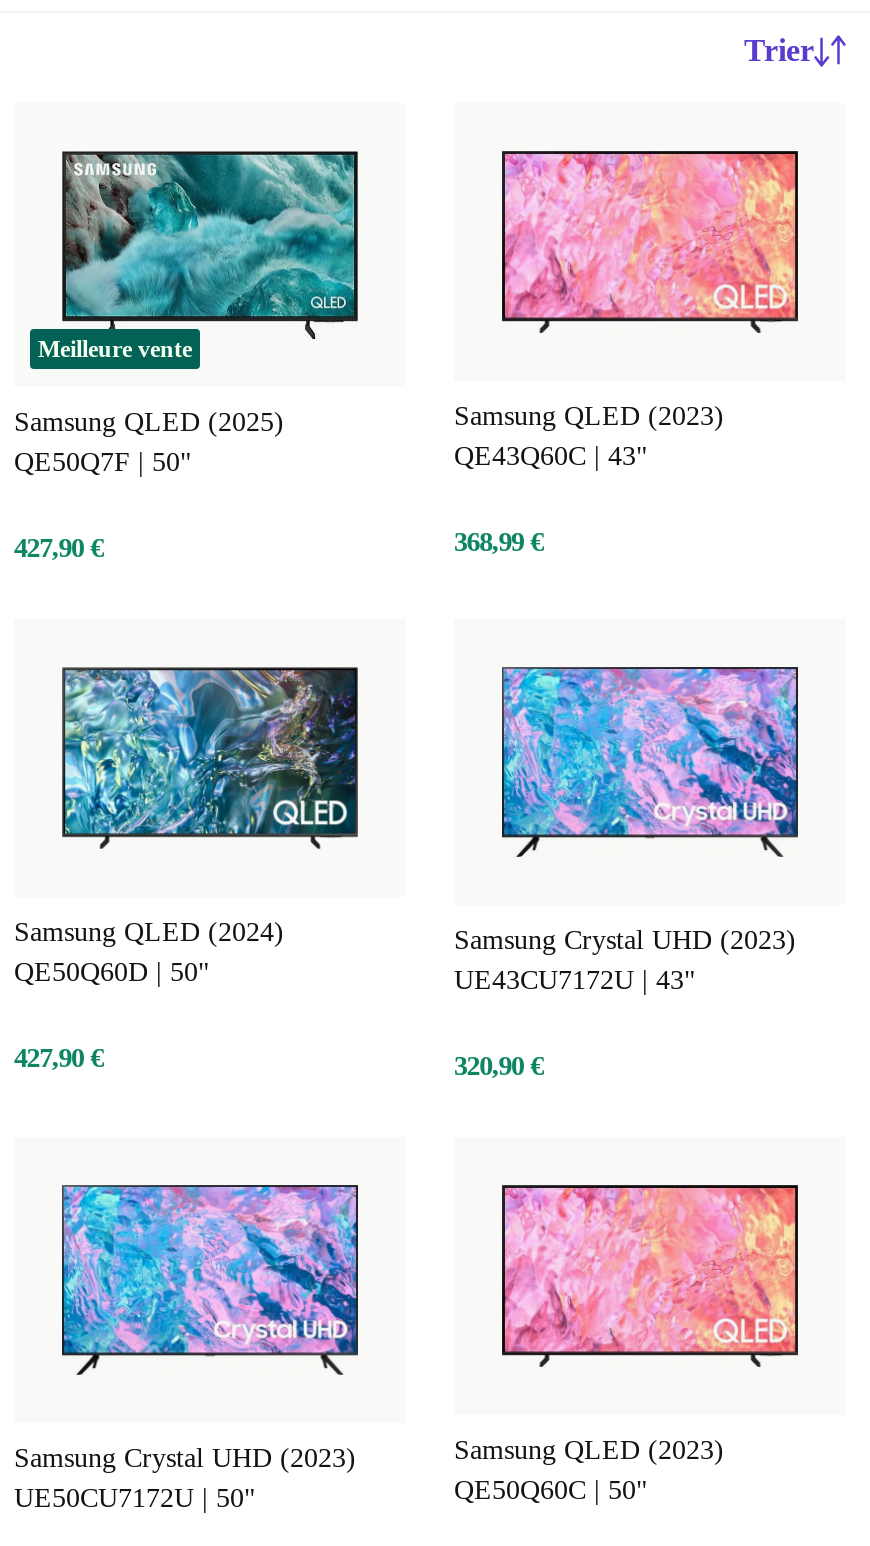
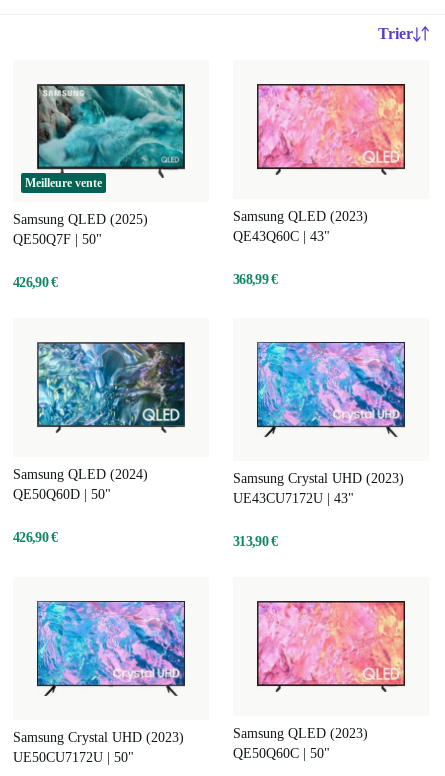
- 427,90 €
+ 426,90 €

- 427,90 €
+ 426,90 €

- 320,90 €
+ 313,90 €
